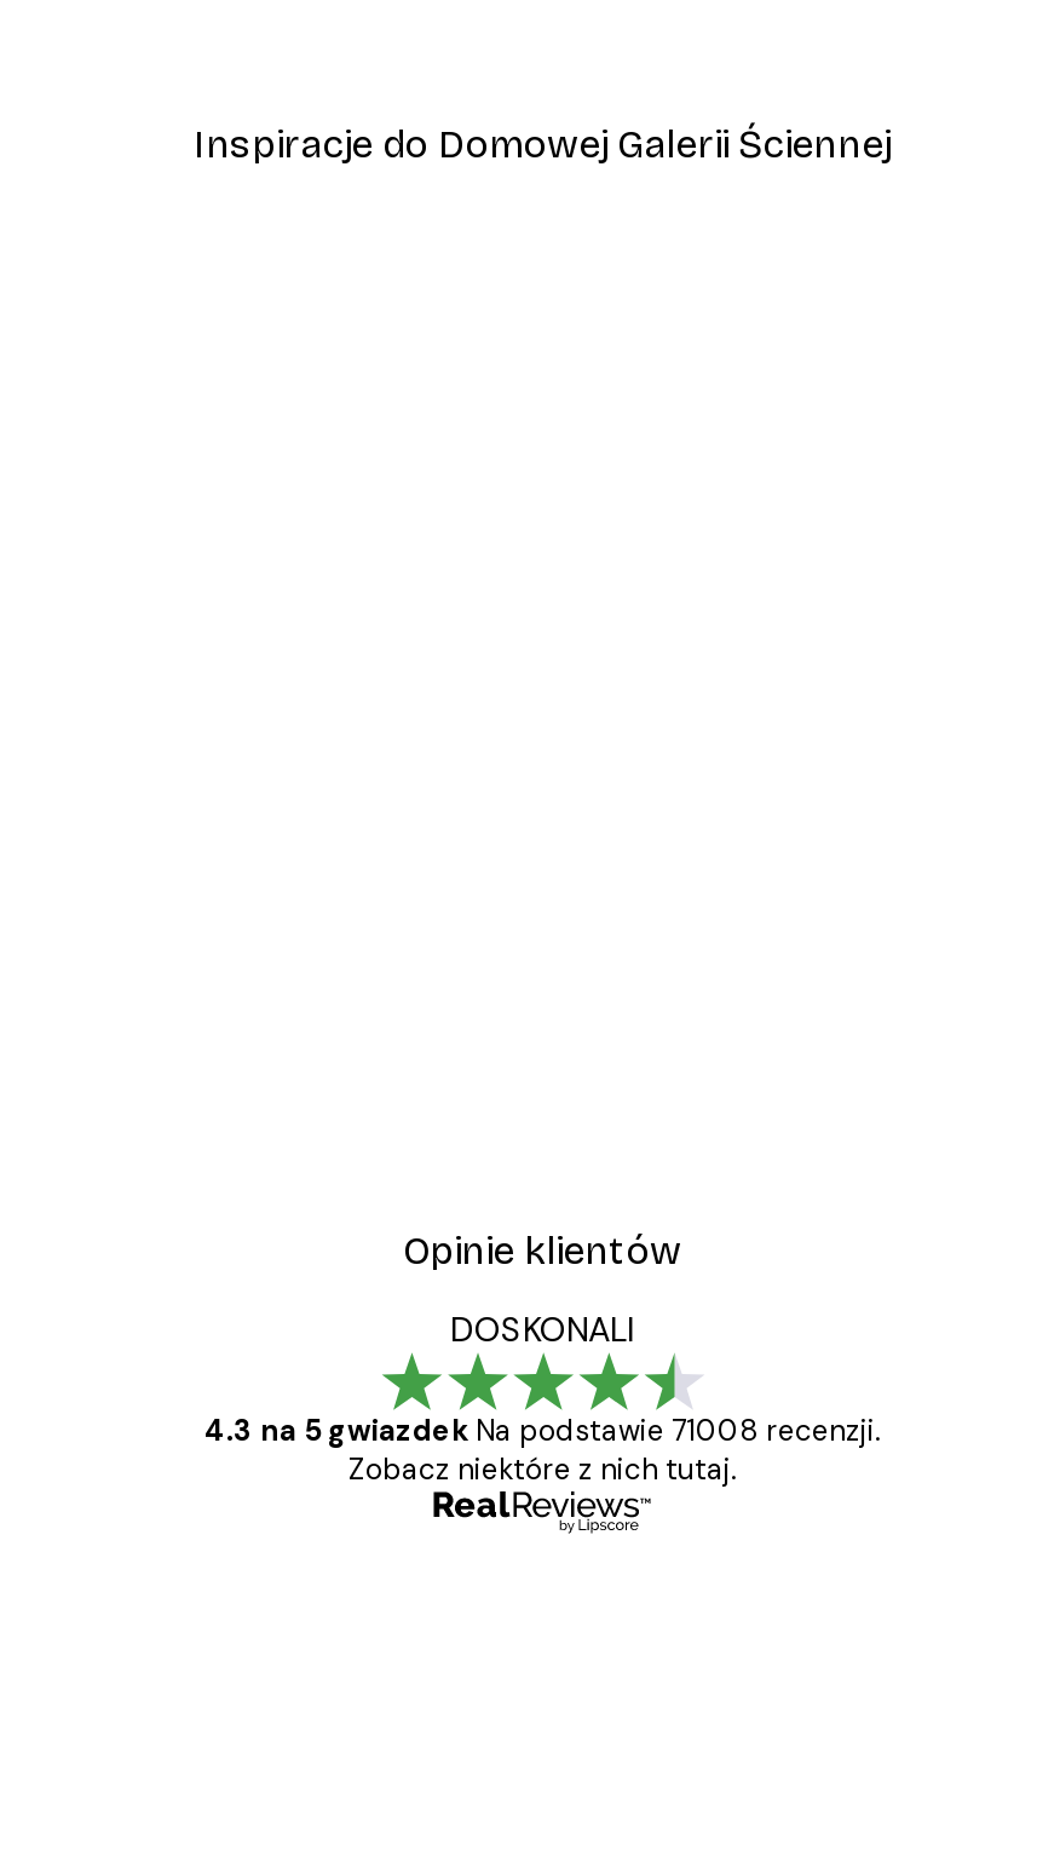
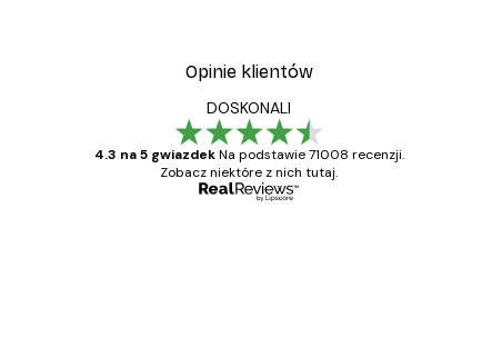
- Inspiracje do Domowej Galerii Ściennej
